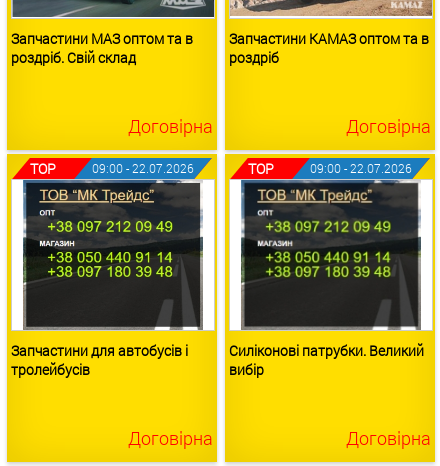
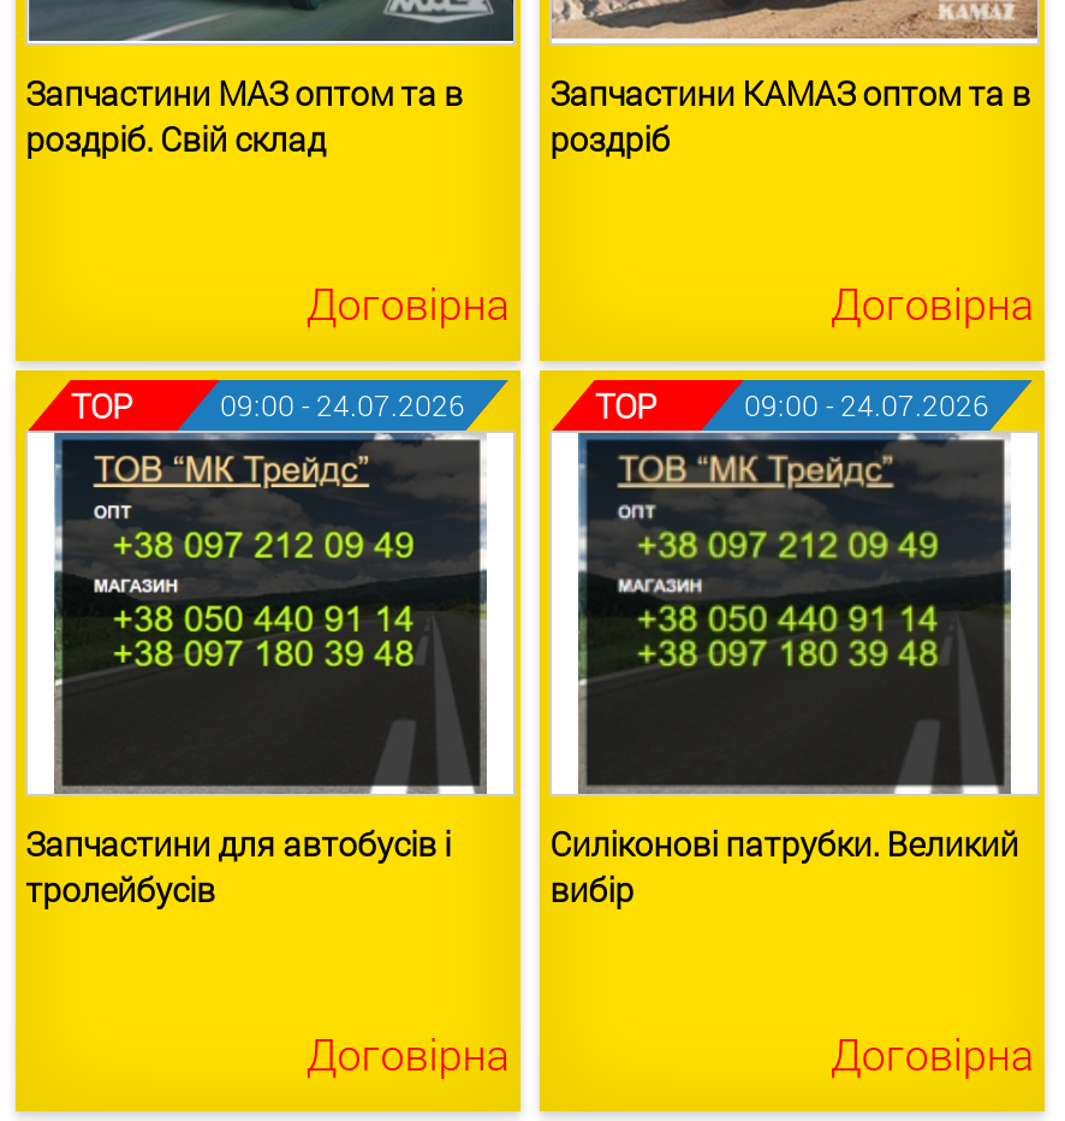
- 09:00 - 22.07.2026
+ 09:00 - 24.07.2026

- 09:00 - 22.07.2026
+ 09:00 - 24.07.2026
